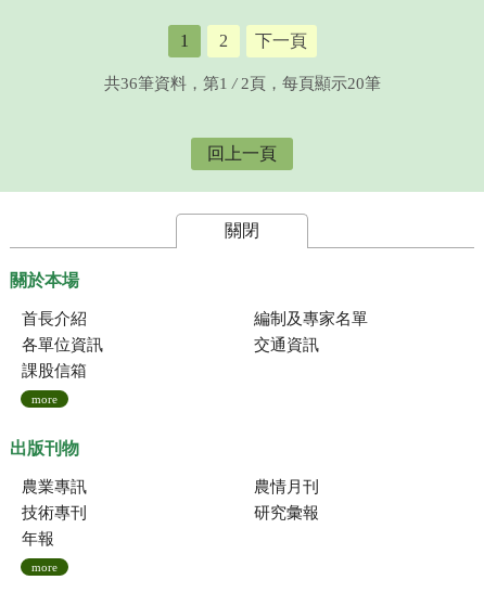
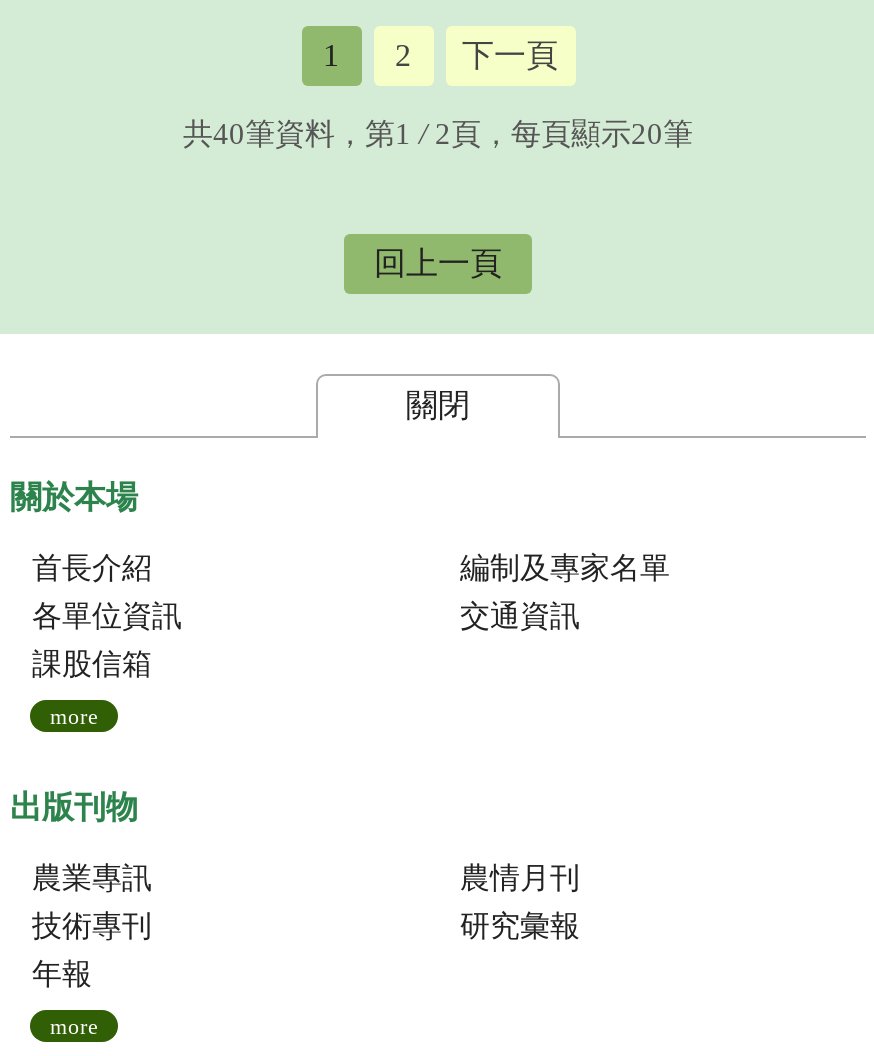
- 共36筆資料，第1 / 2頁，每頁顯示20筆
+ 共40筆資料，第1 / 2頁，每頁顯示20筆
